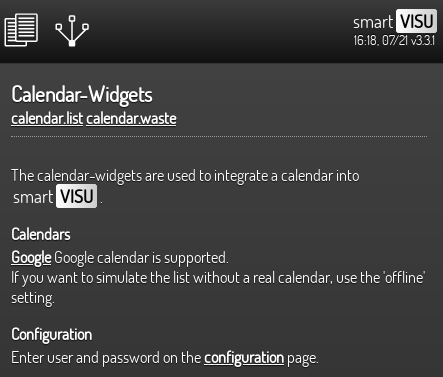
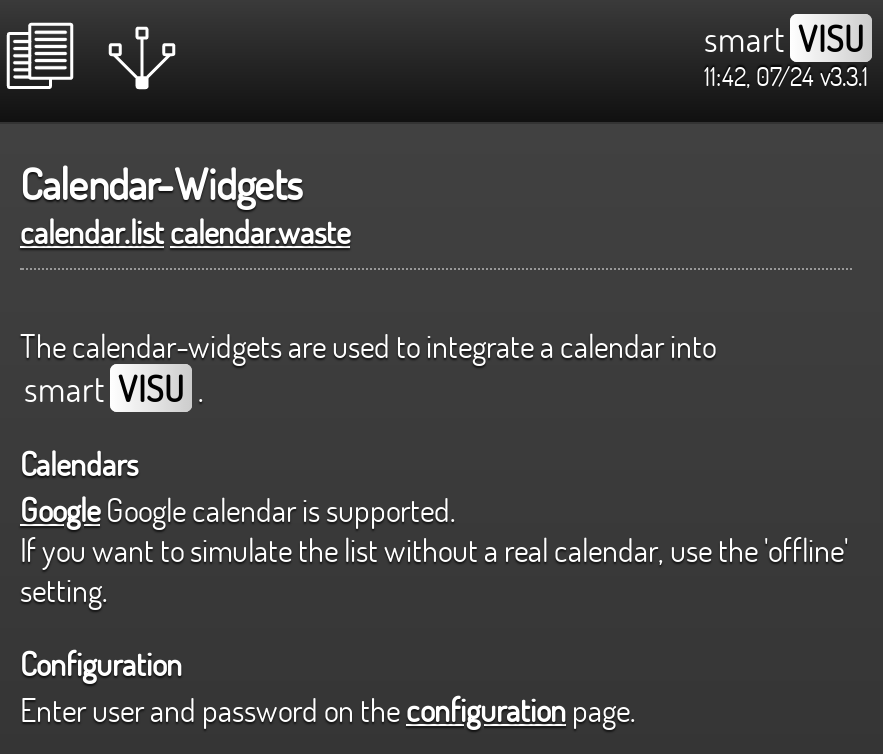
- 16:18, 07/21v3.3.1
+ 11:42, 07/24v3.3.1
